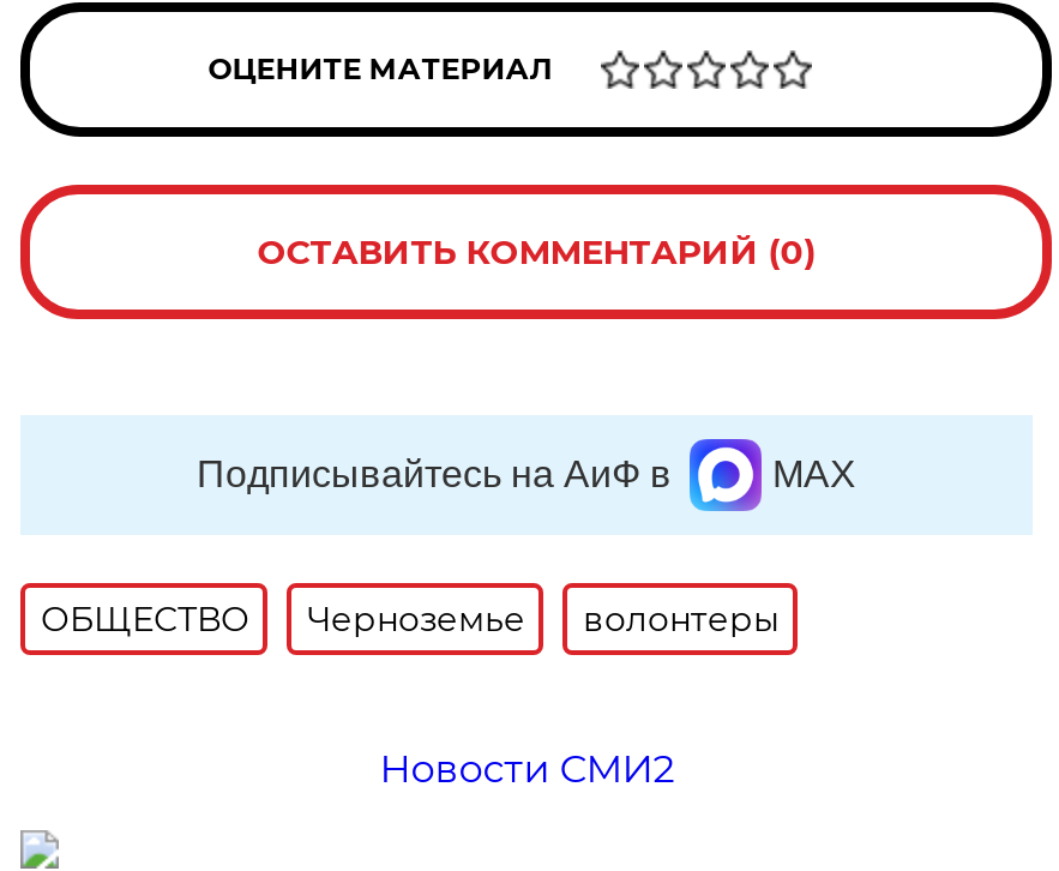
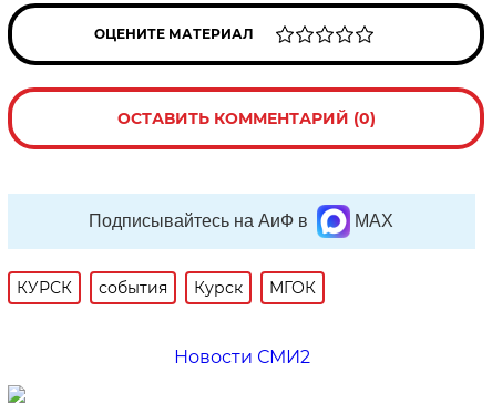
- ОБЩЕСТВО
- Черноземье
- волонтеры
+ КУРСК
+ события
+ Курск
+ МГОК
